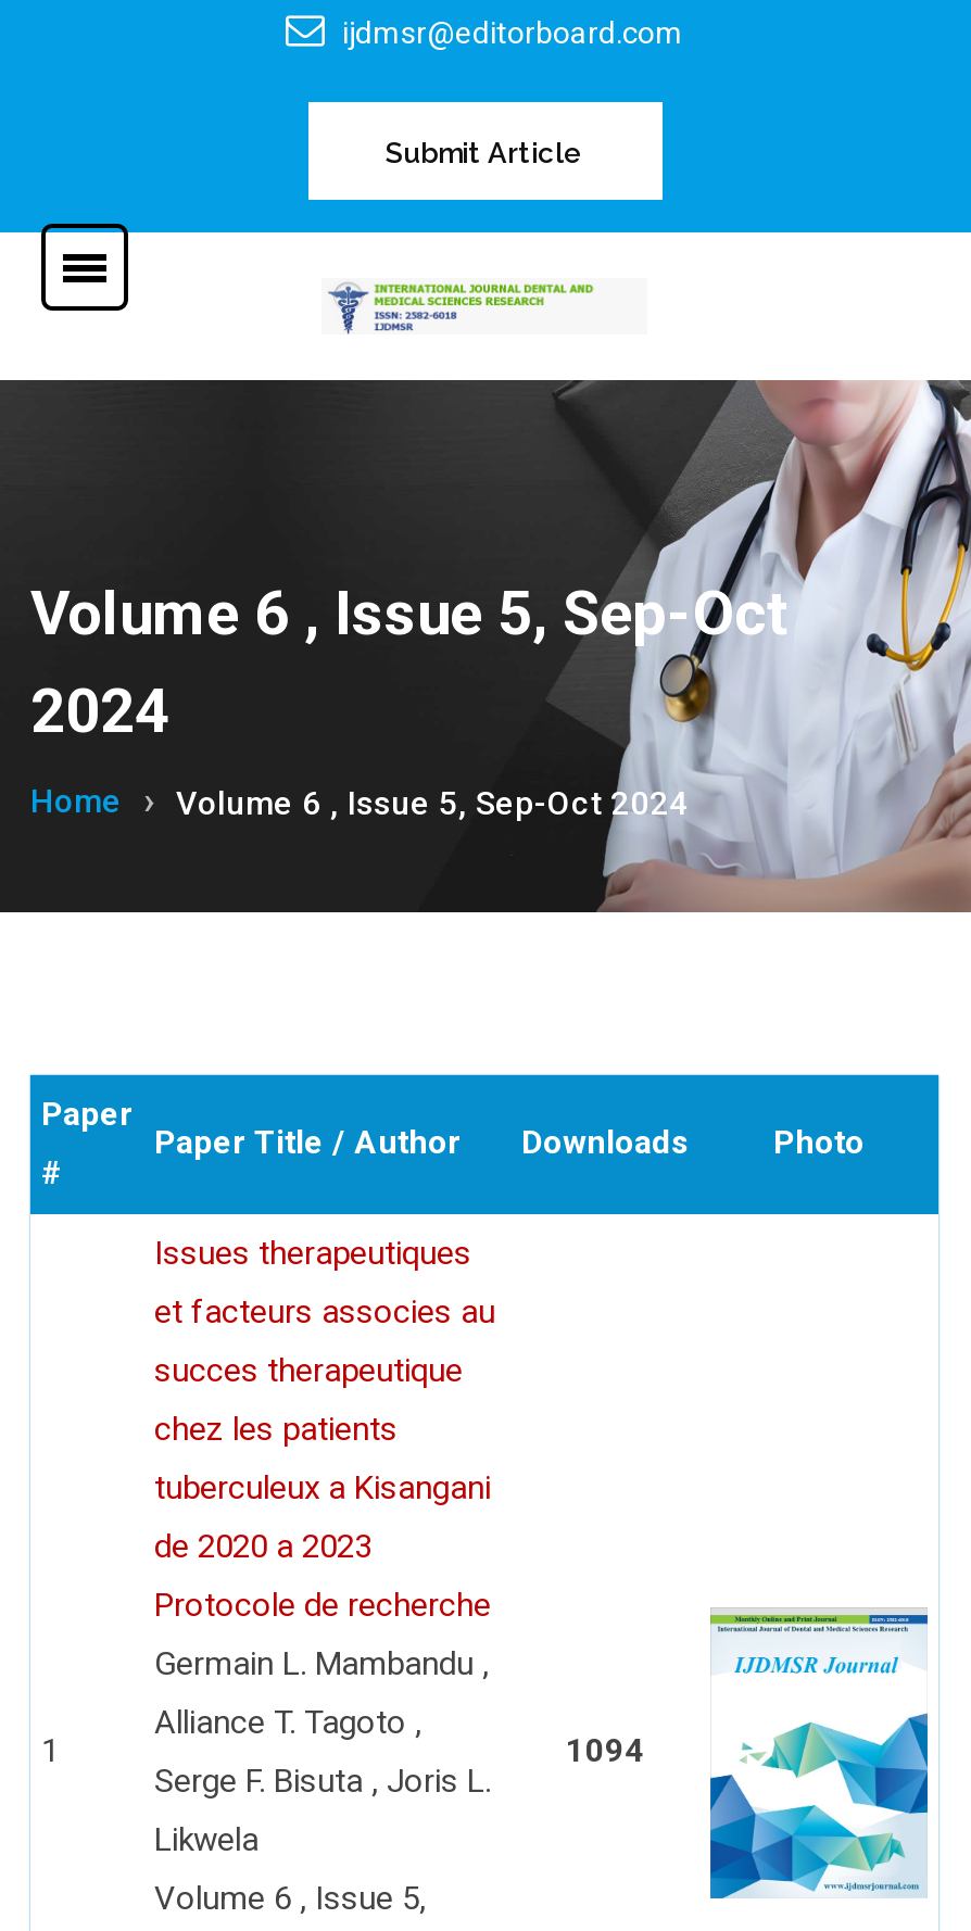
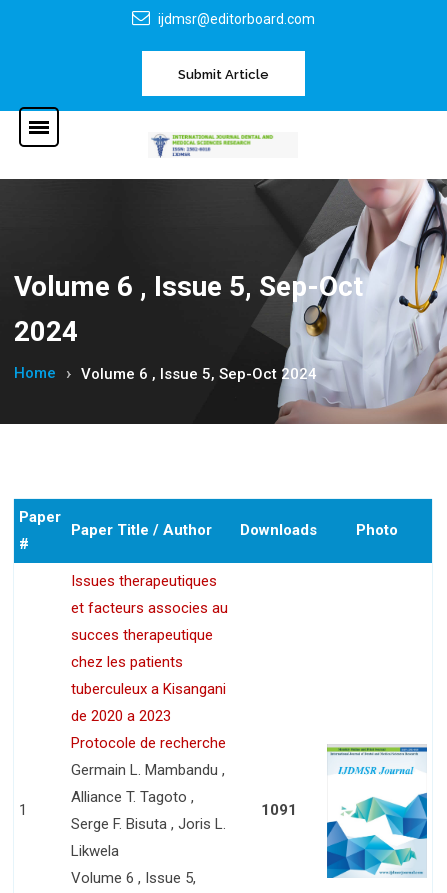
- 1094
+ 1091
